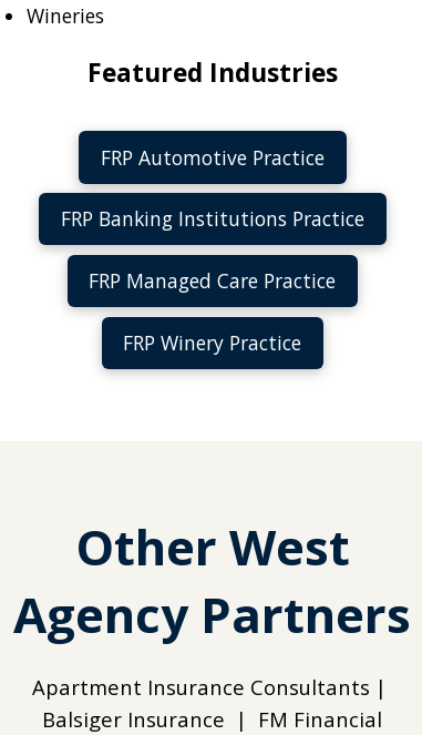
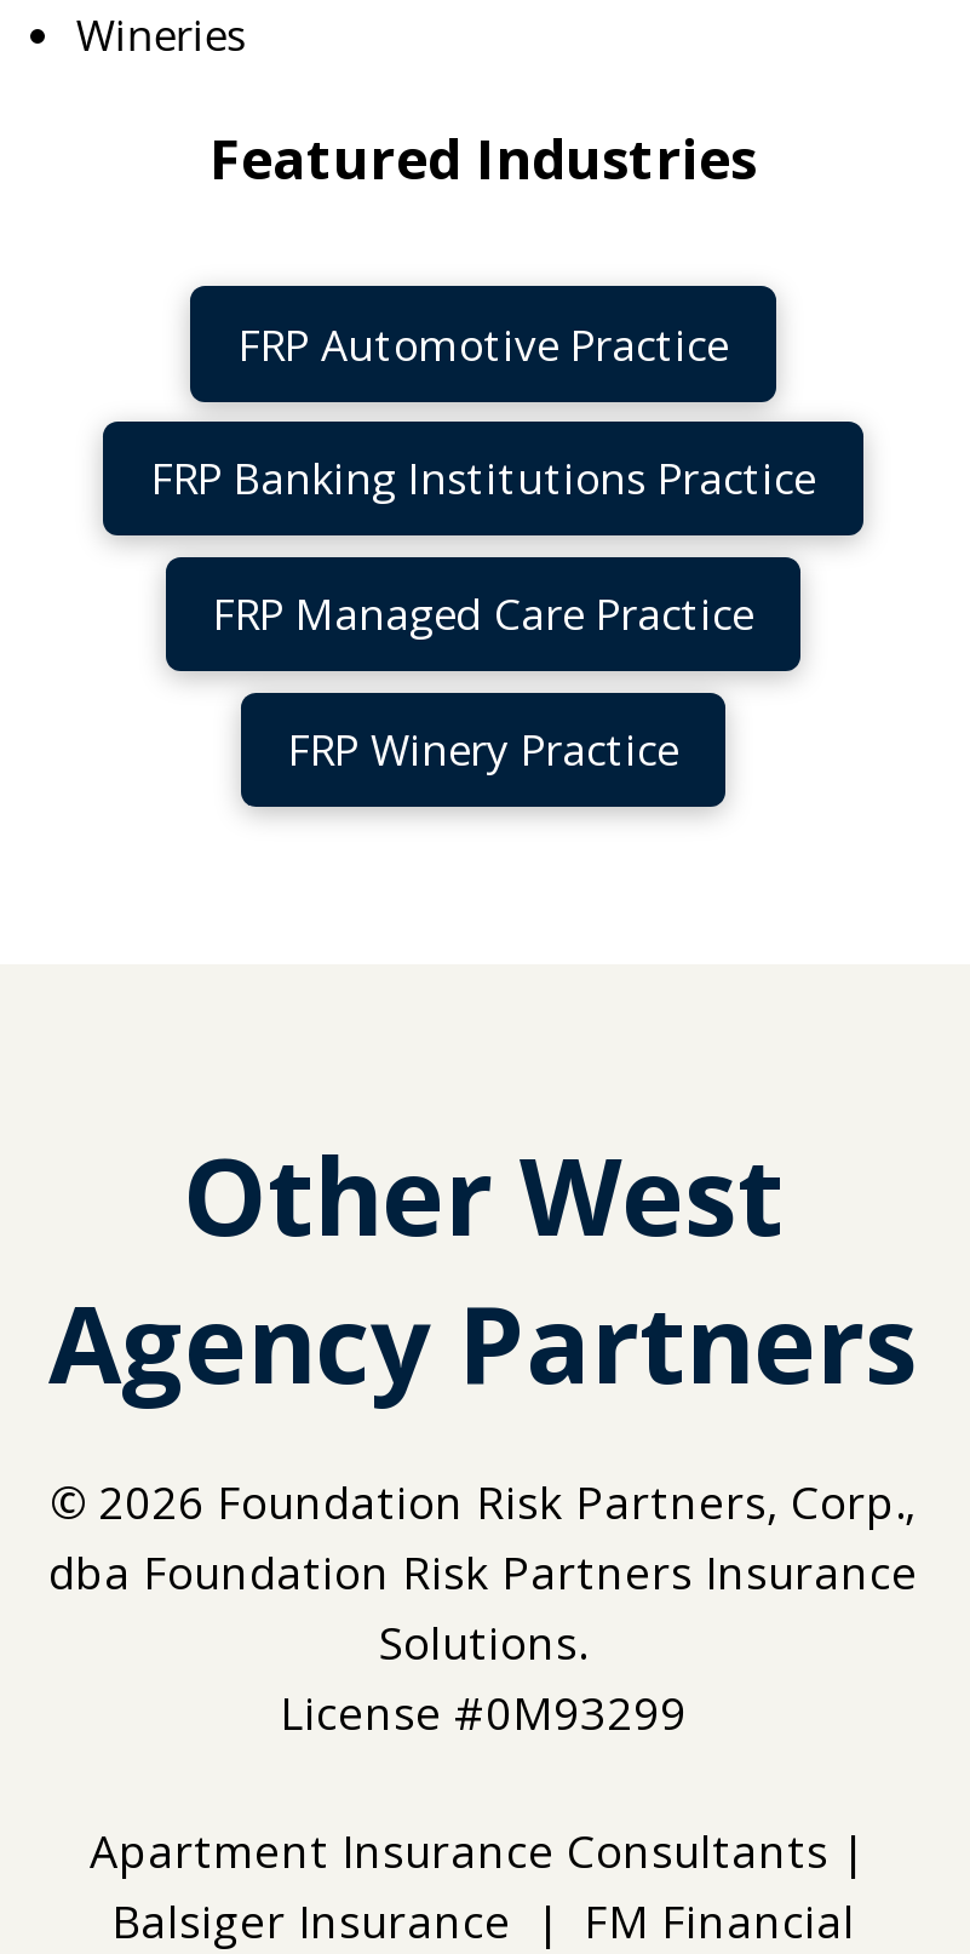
+ © 2026 Foundation Risk Partners, Corp.,
+ dba Foundation Risk Partners Insurance
+ Solutions.
+ License #0M93299
